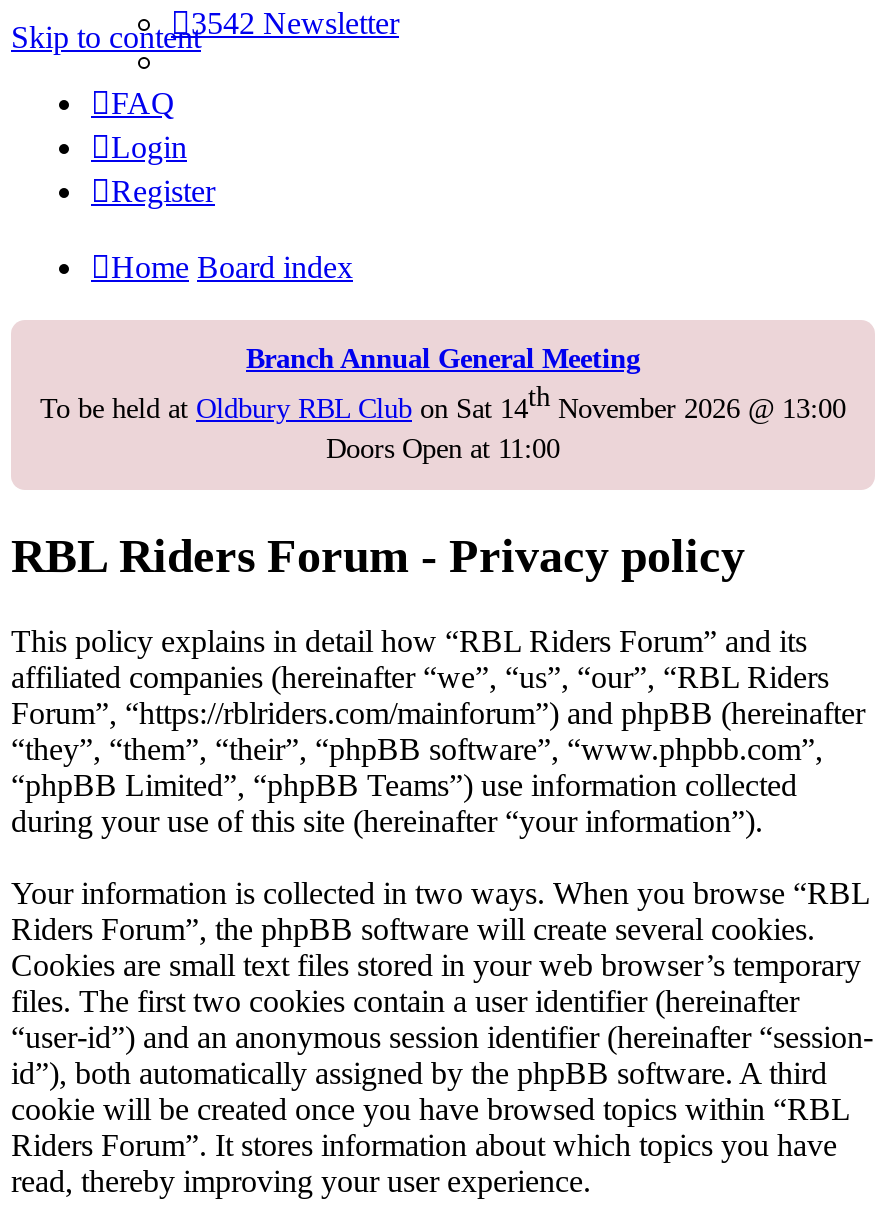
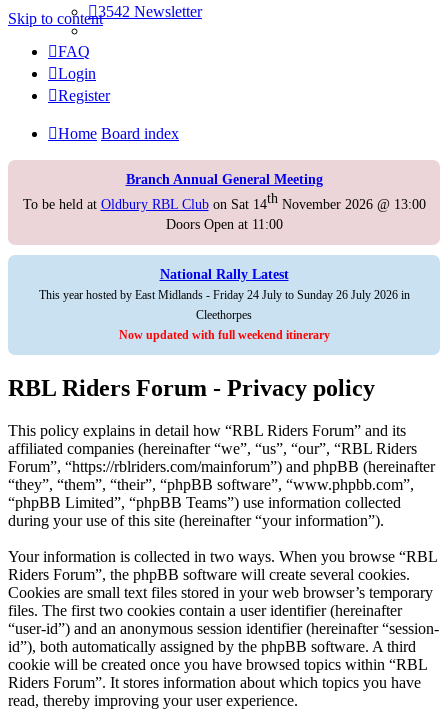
+ [image]
+ National Rally Latest
+ This year hosted by East Midlands - Friday 24 July to Sunday 26 July 2026 in
+ Cleethorpes
+ Now updated with full weekend itinerary
